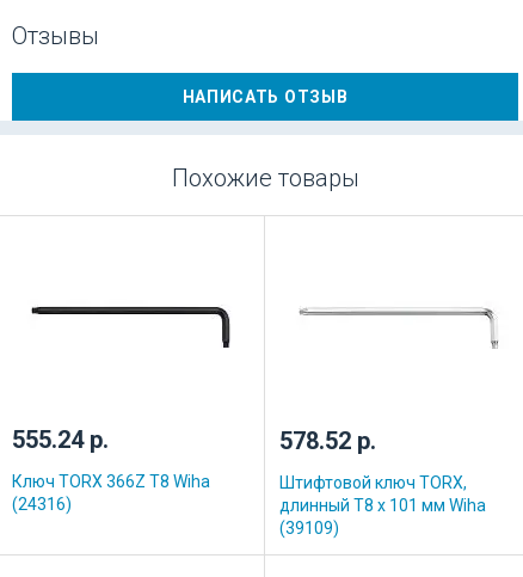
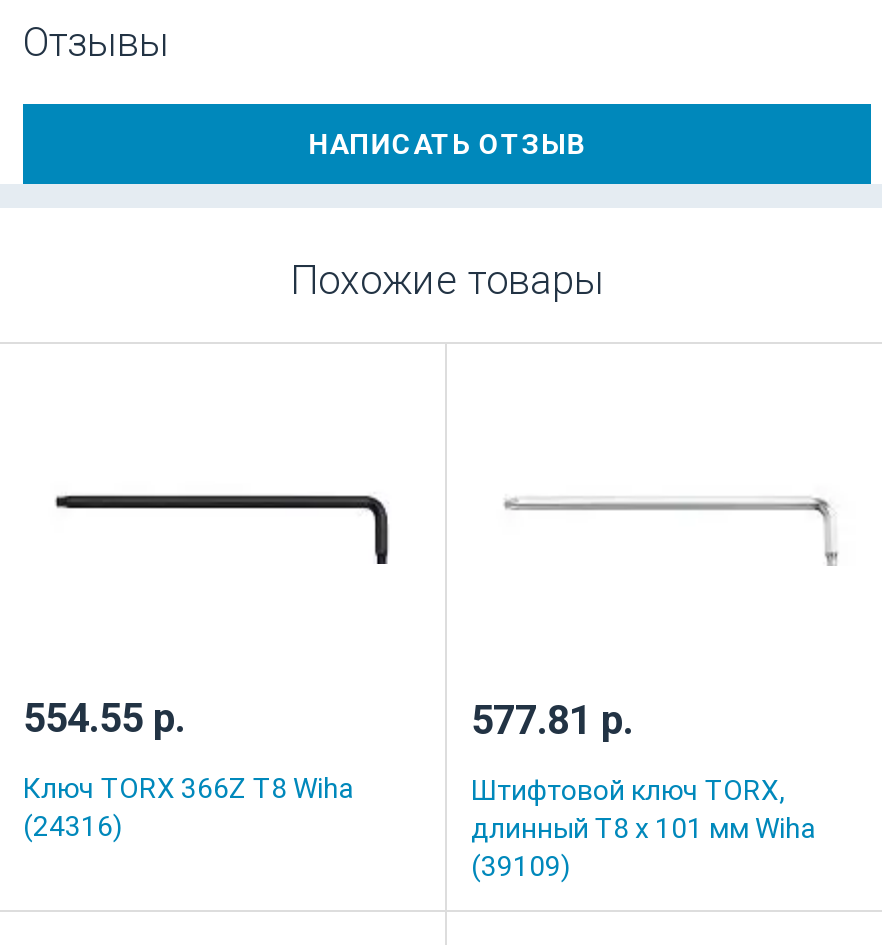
- 555.24 р.
+ 554.55 р.

- 578.52 р.
+ 577.81 р.
